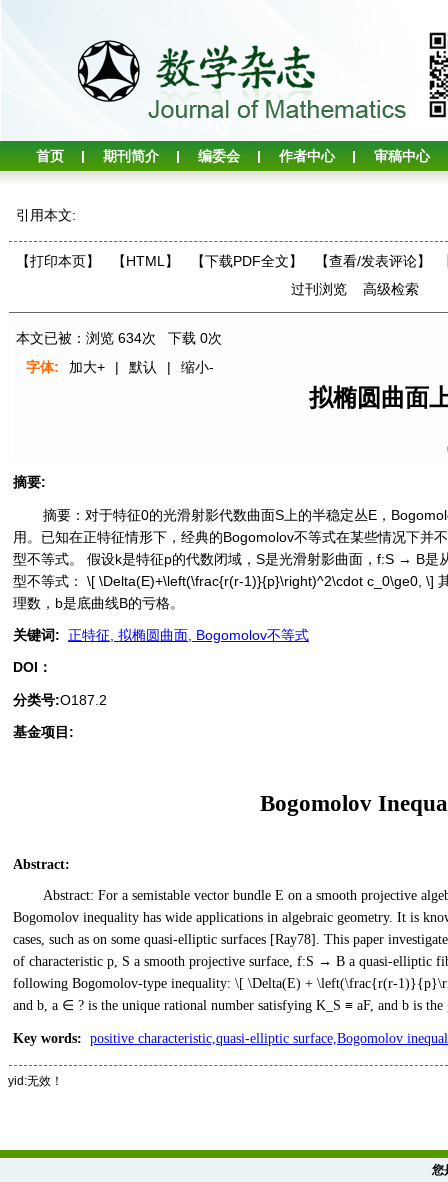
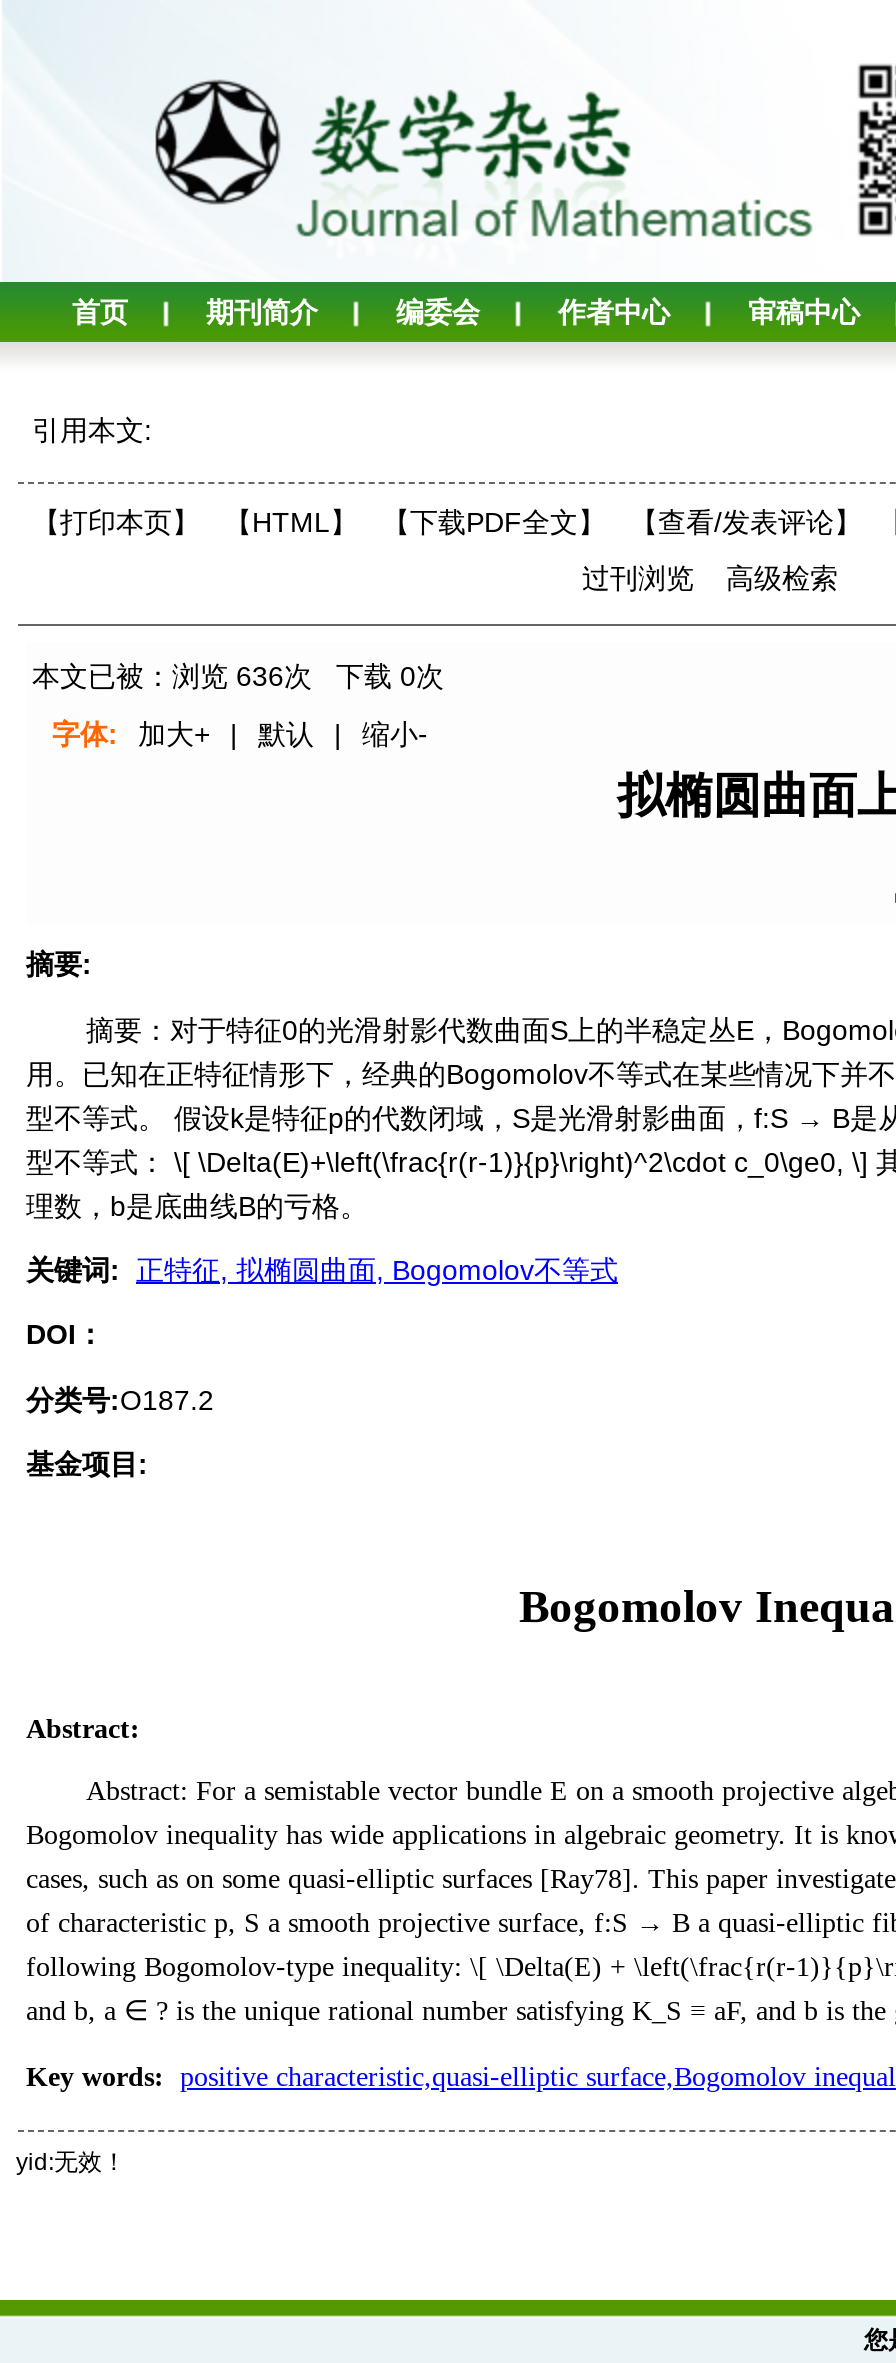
- 本文已被：浏览634次 下载0次
+ 本文已被：浏览636次 下载0次
